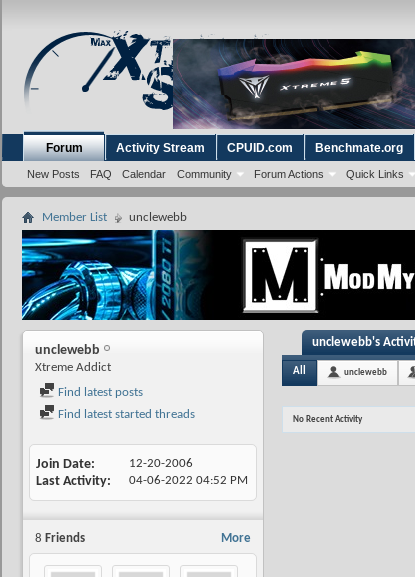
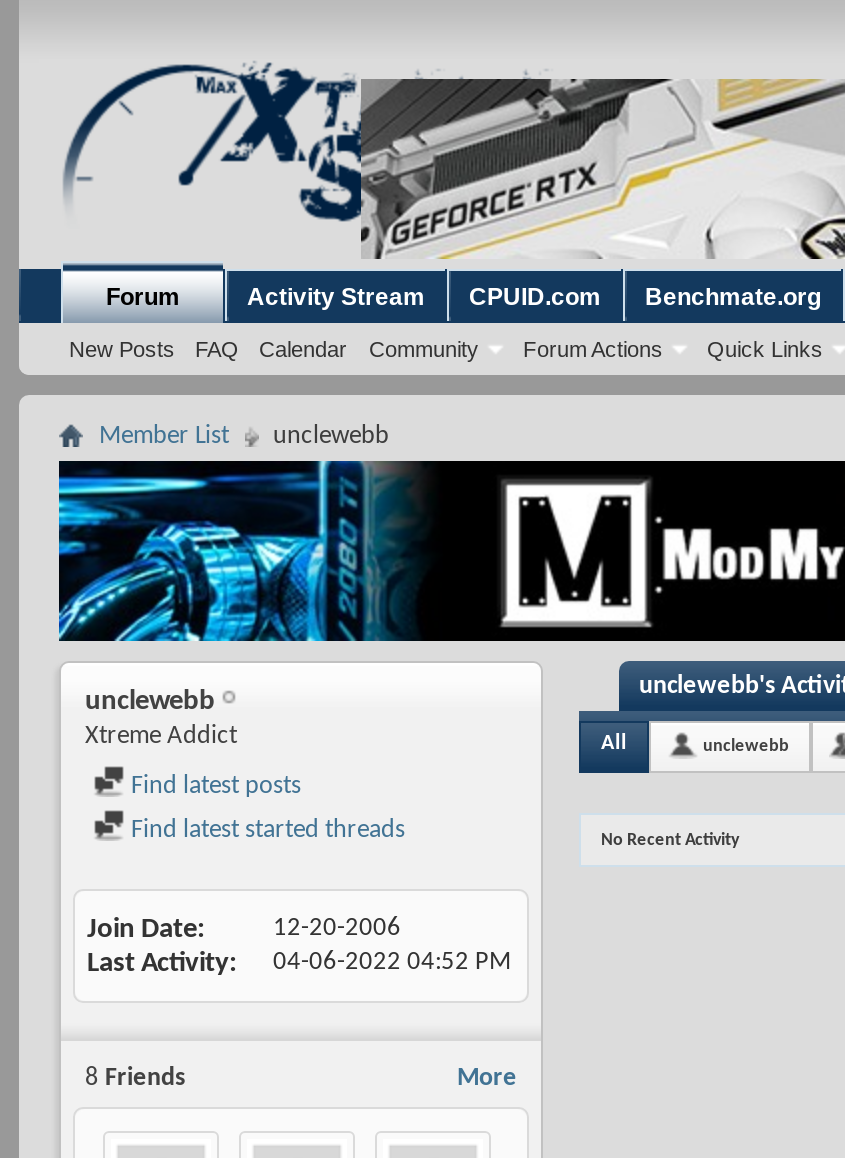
- [image]
+ [image]
